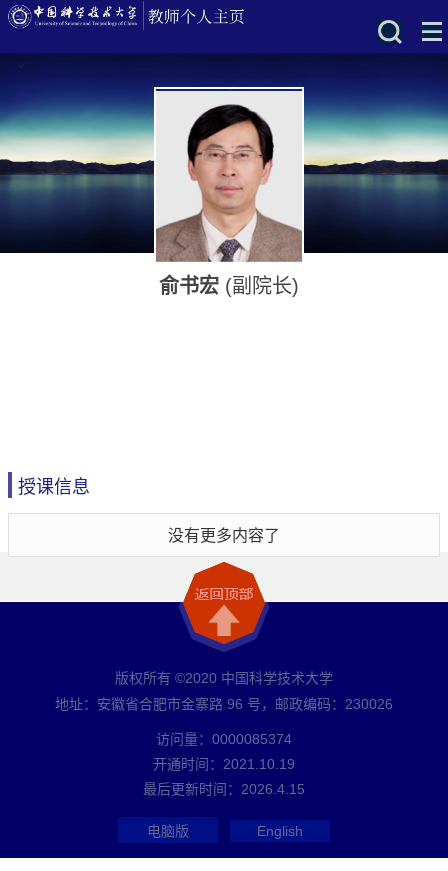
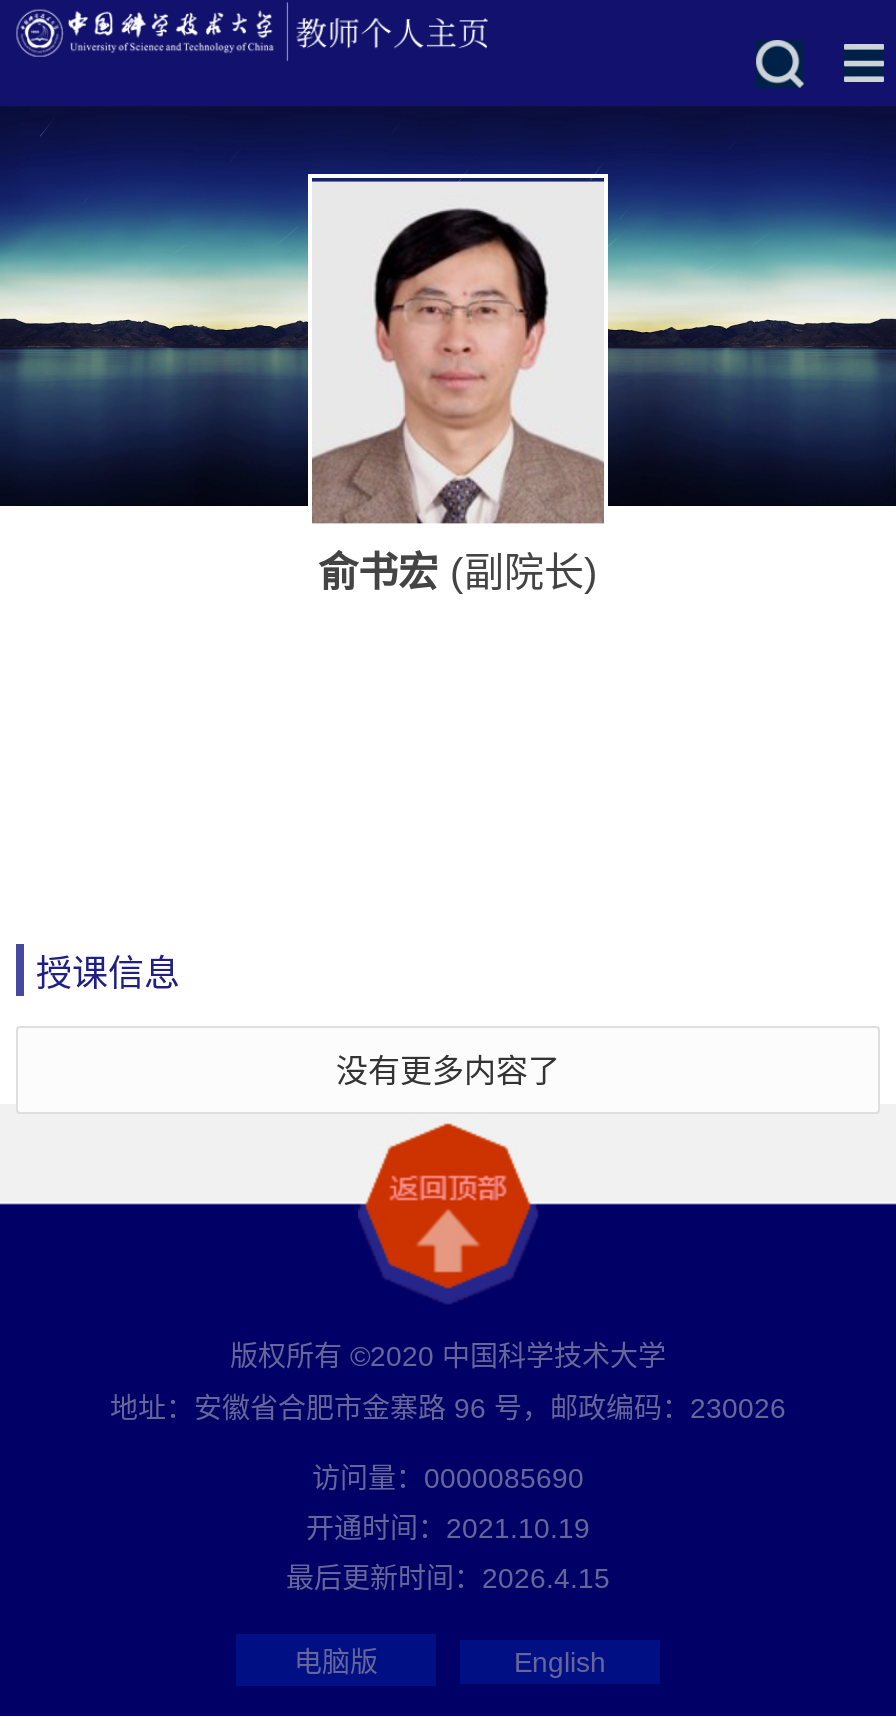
- 访问量：0000085374
+ 访问量：0000085690
